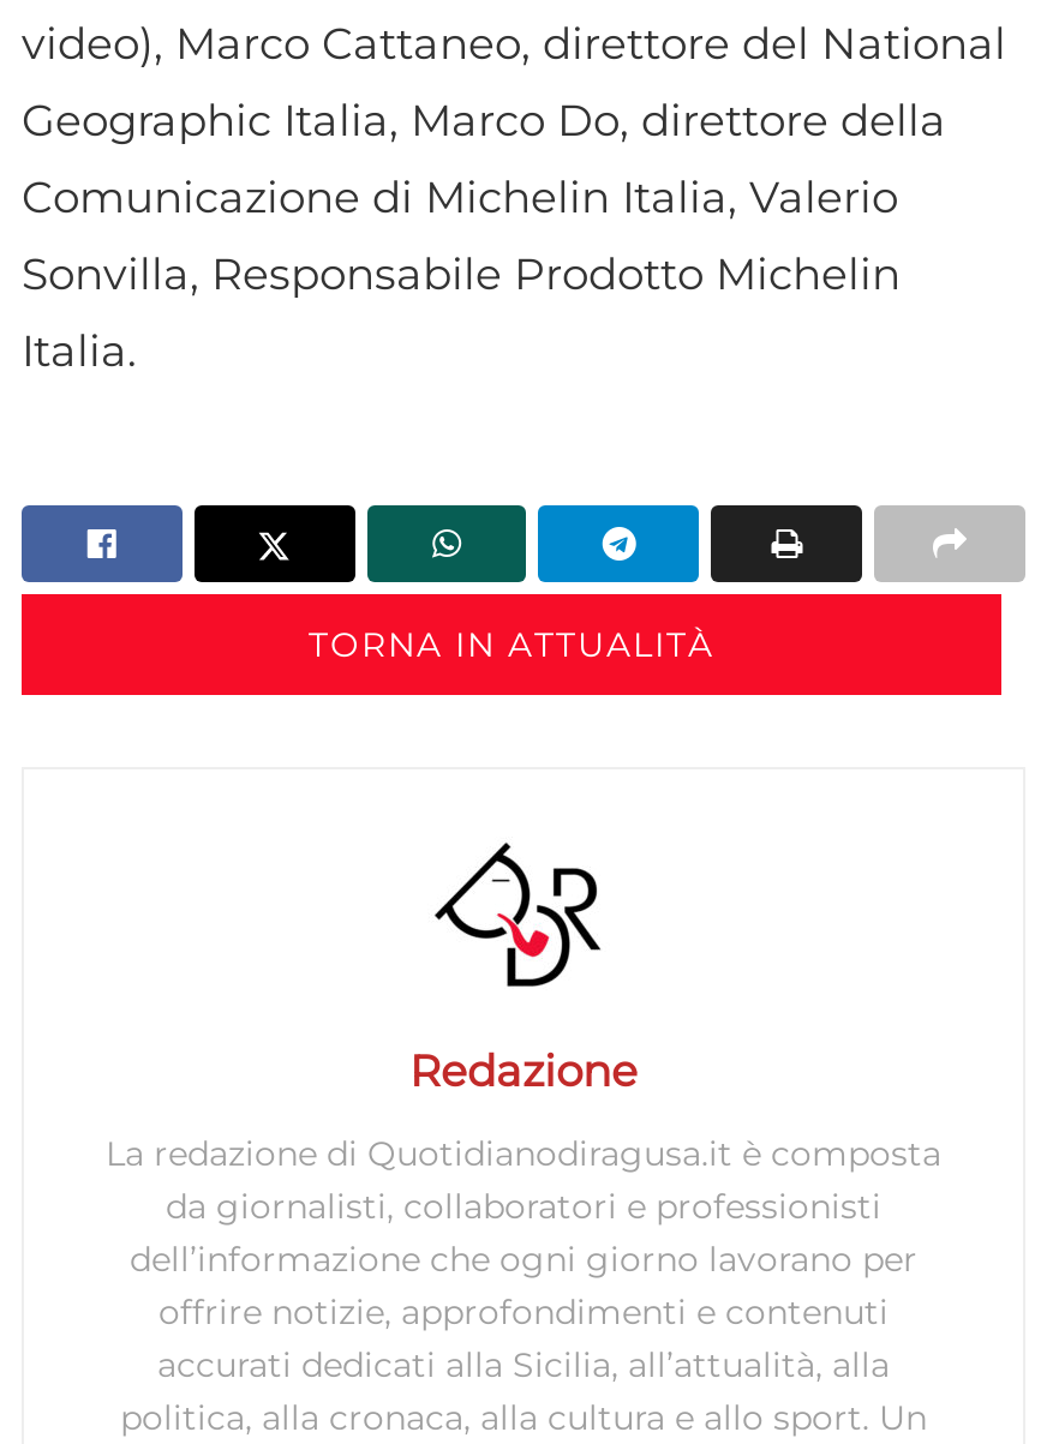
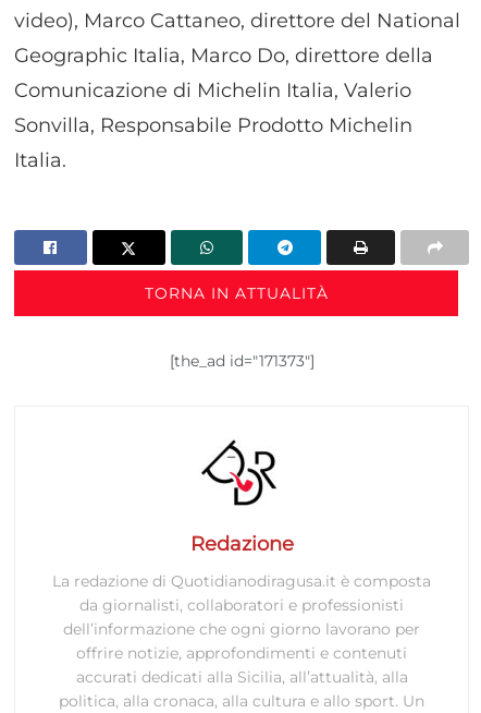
+ [the_ad id="171373"]
